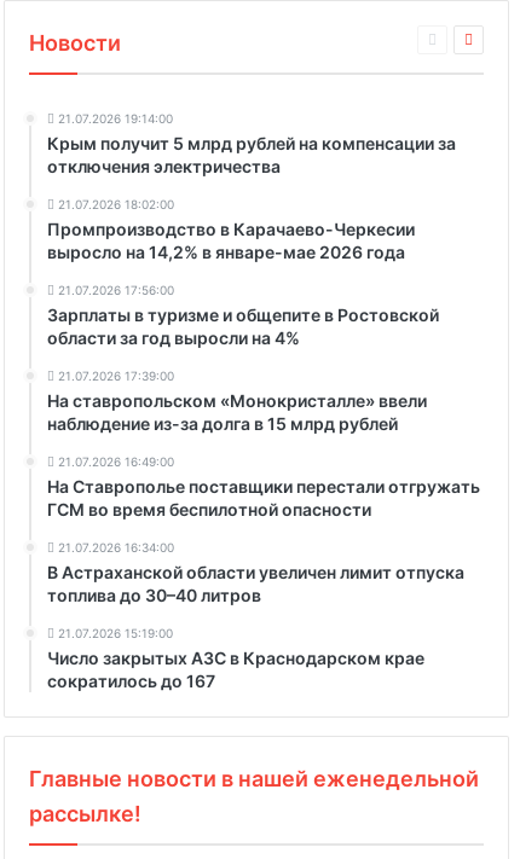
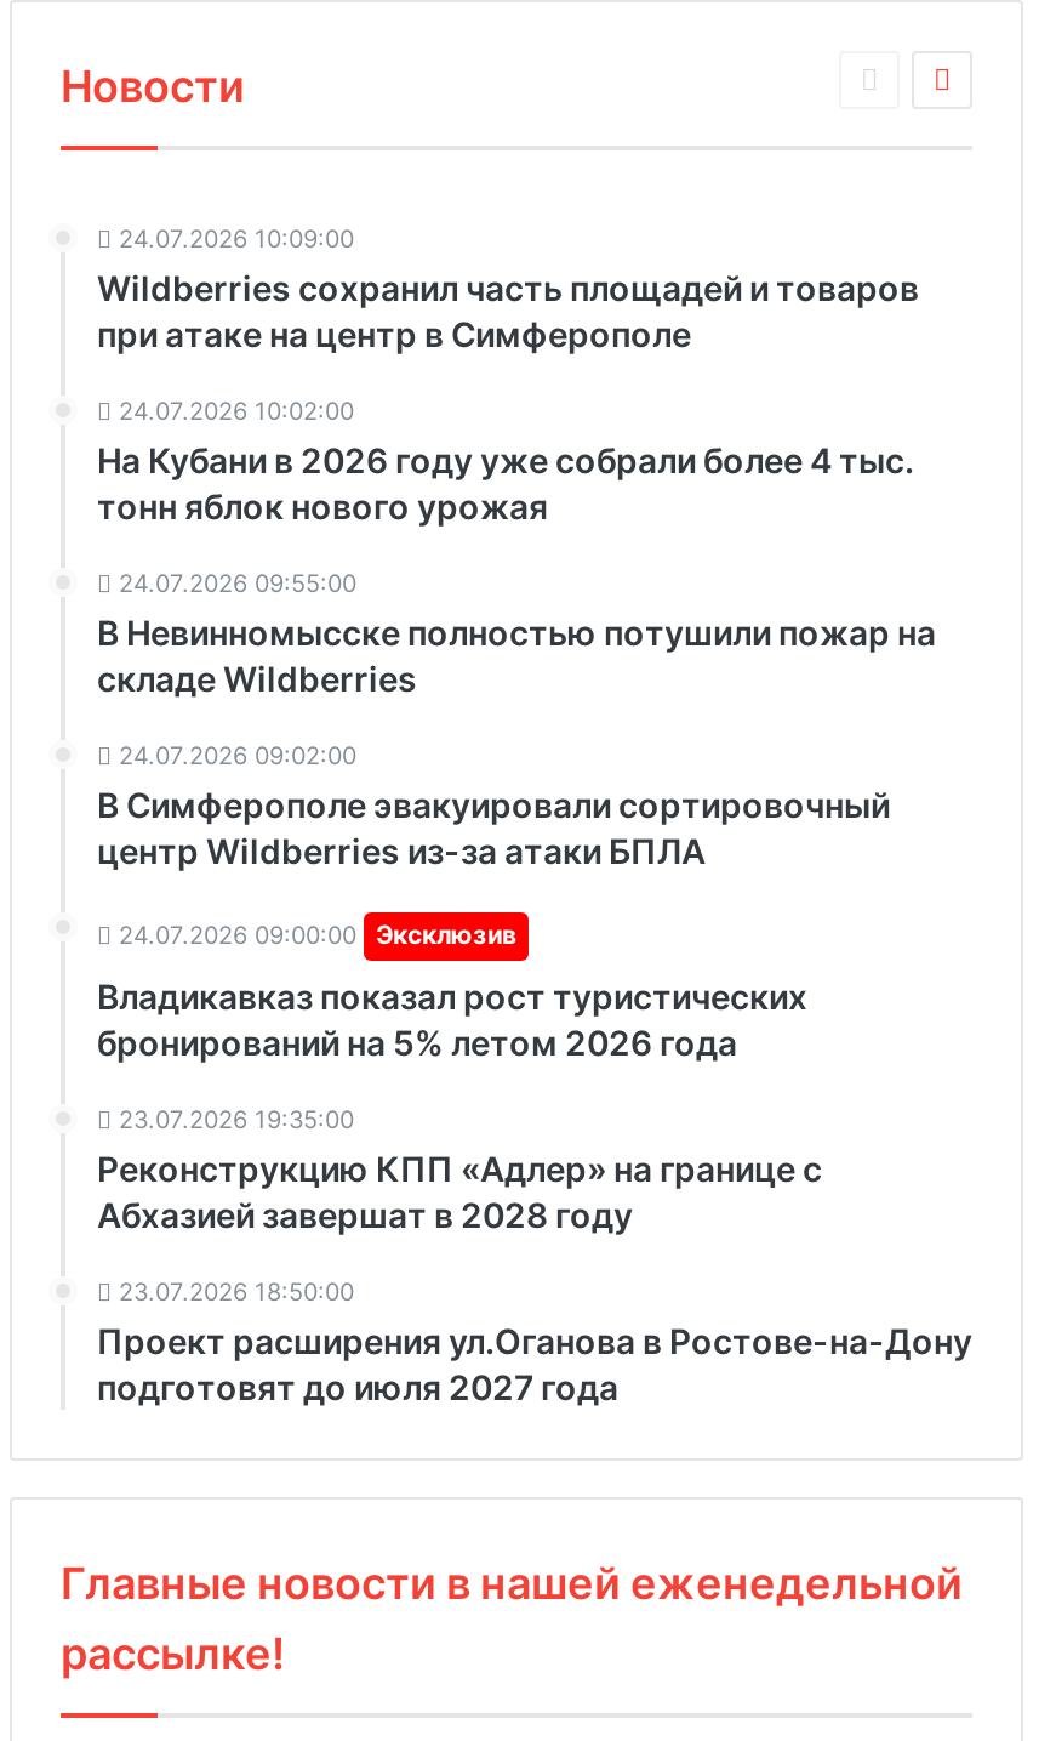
- 21.07.2026 19:14:00
- Крым получит 5 млрд рублей на компенсации за
- отключения электричества
- 21.07.2026 18:02:00
- Промпроизводство в Карачаево-Черкесии
- выросло на 14,2% в январе-мае 2026 года
- 21.07.2026 17:56:00
- Зарплаты в туризме и общепите в Ростовской
- области за год выросли на 4%
- 21.07.2026 17:39:00
- На ставропольском «Монокристалле» ввели
- наблюдение из-за долга в 15 млрд рублей
- 21.07.2026 16:49:00
- На Ставрополье поставщики перестали отгружать
- ГСМ во время беспилотной опасности
- 21.07.2026 16:34:00
- В Астраханской области увеличен лимит отпуска
- топлива до 30–40 литров
- 21.07.2026 15:19:00
- Число закрытых АЗС в Краснодарском крае
- сократилось до 167
+ 24.07.2026 10:09:00
+ Wildberries сохранил часть площадей и товаров
+ при атаке на центр в Симферополе
+ 24.07.2026 10:02:00
+ На Кубани в 2026 году уже собрали более 4 тыс.
+ тонн яблок нового урожая
+ 24.07.2026 09:55:00
+ В Невинномысске полностью потушили пожар на
+ складе Wildberries
+ 24.07.2026 09:02:00
+ В Симферополе эвакуировали сортировочный
+ центр Wildberries из-за атаки БПЛА
+ 24.07.2026 09:00:00
+ Эксклюзив
+ Владикавказ показал рост туристических
+ бронирований на 5% летом 2026 года
+ 23.07.2026 19:35:00
+ Реконструкцию КПП «Адлер» на границе с
+ Абхазией завершат в 2028 году
+ 23.07.2026 18:50:00
+ Проект расширения ул.Оганова в Ростове-на-Дону
+ подготовят до июля 2027 года
